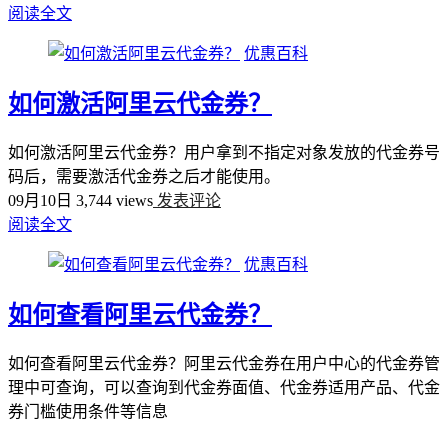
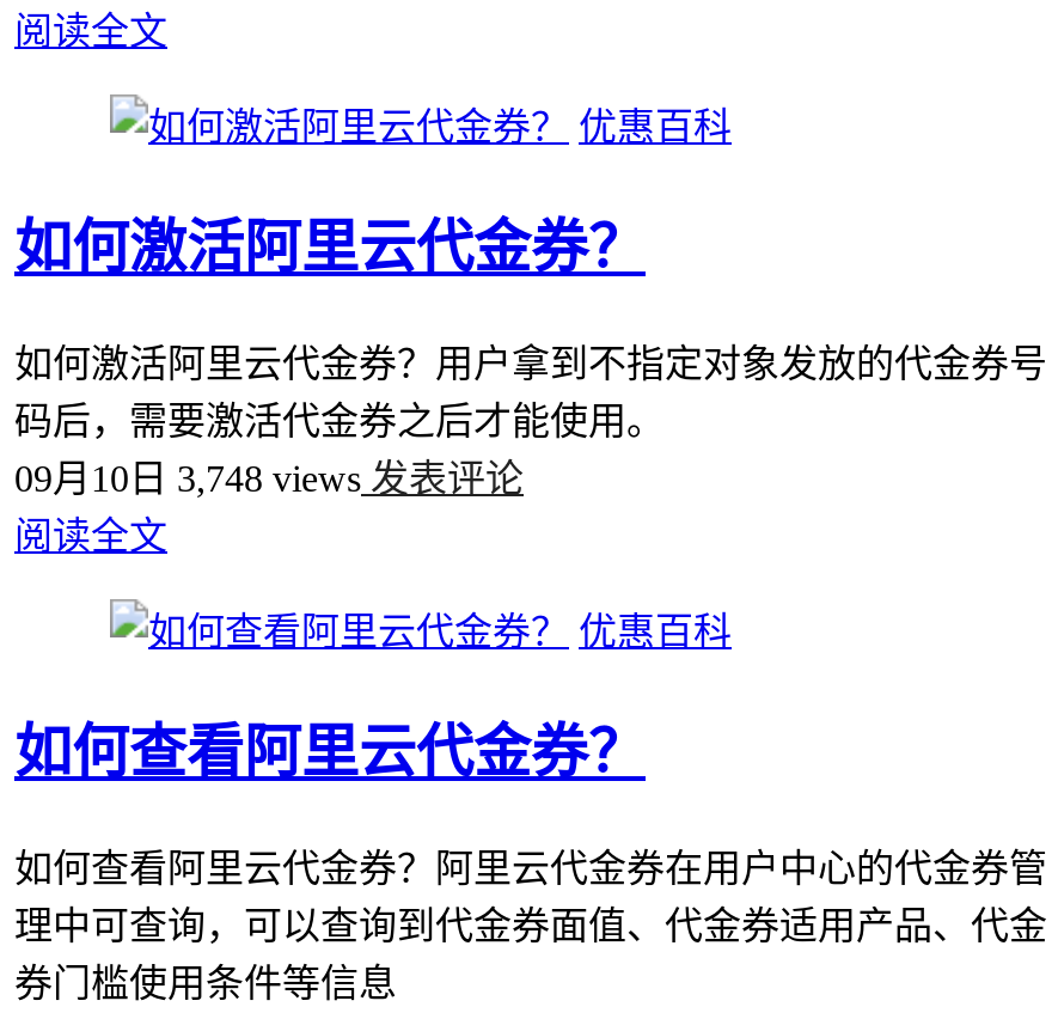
- 09月10日3,744 views发表评论
+ 09月10日3,748 views发表评论
